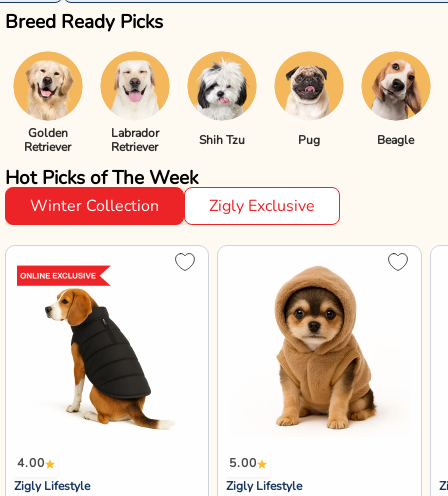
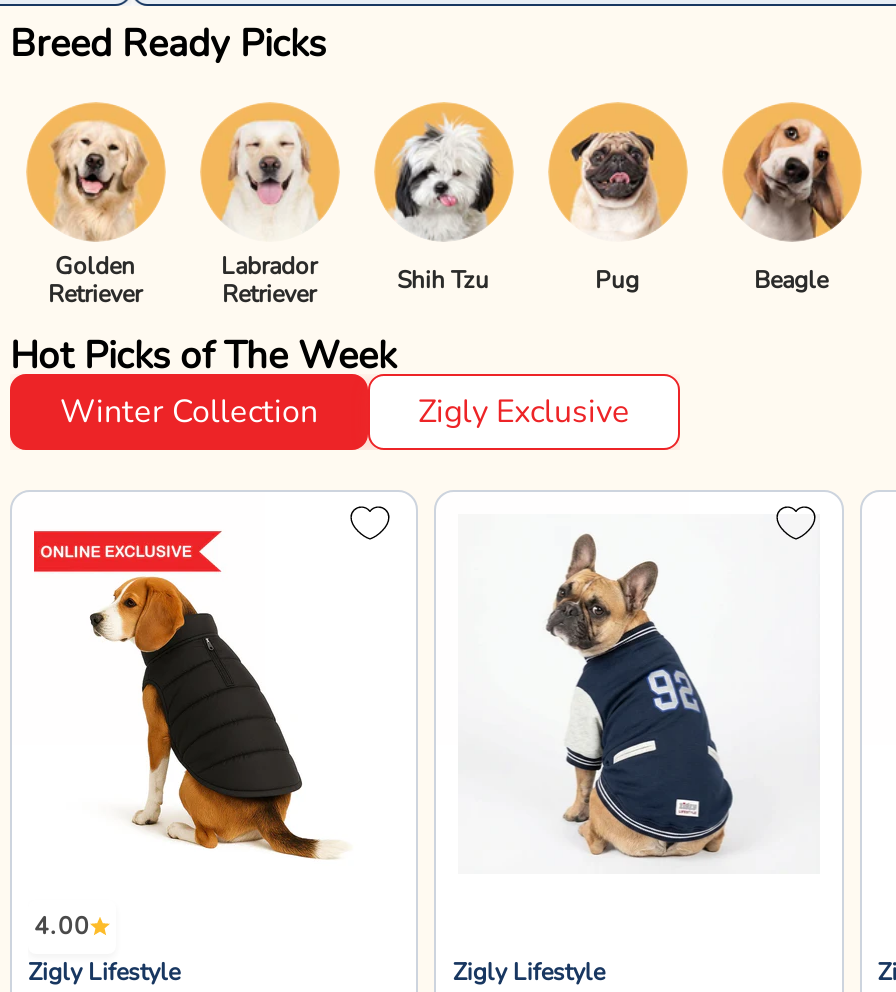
- [image]
+ [image]

- 5.00
